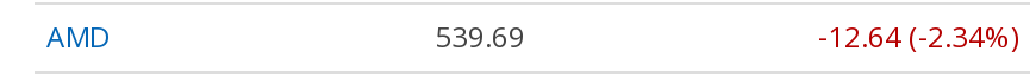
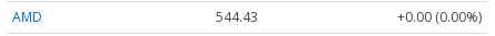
- 539.69
+ 544.43

- -12.64 (-2.34%)
+ +0.00 (0.00%)
